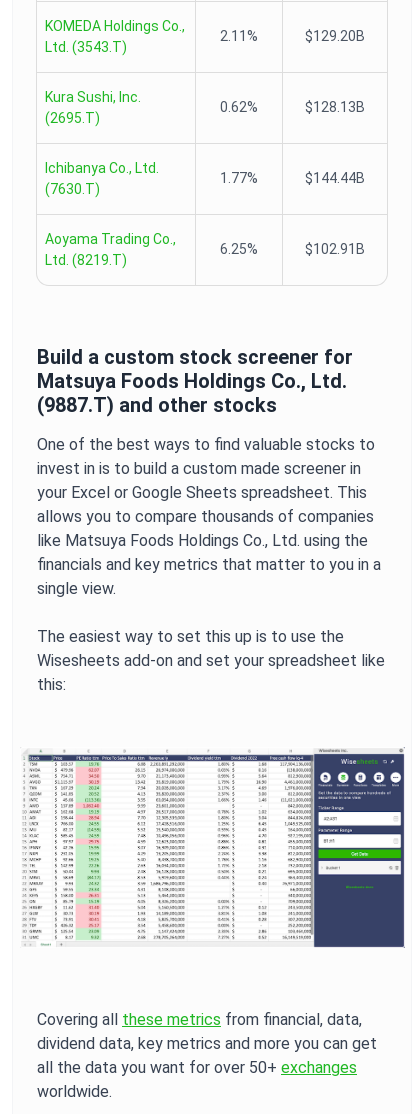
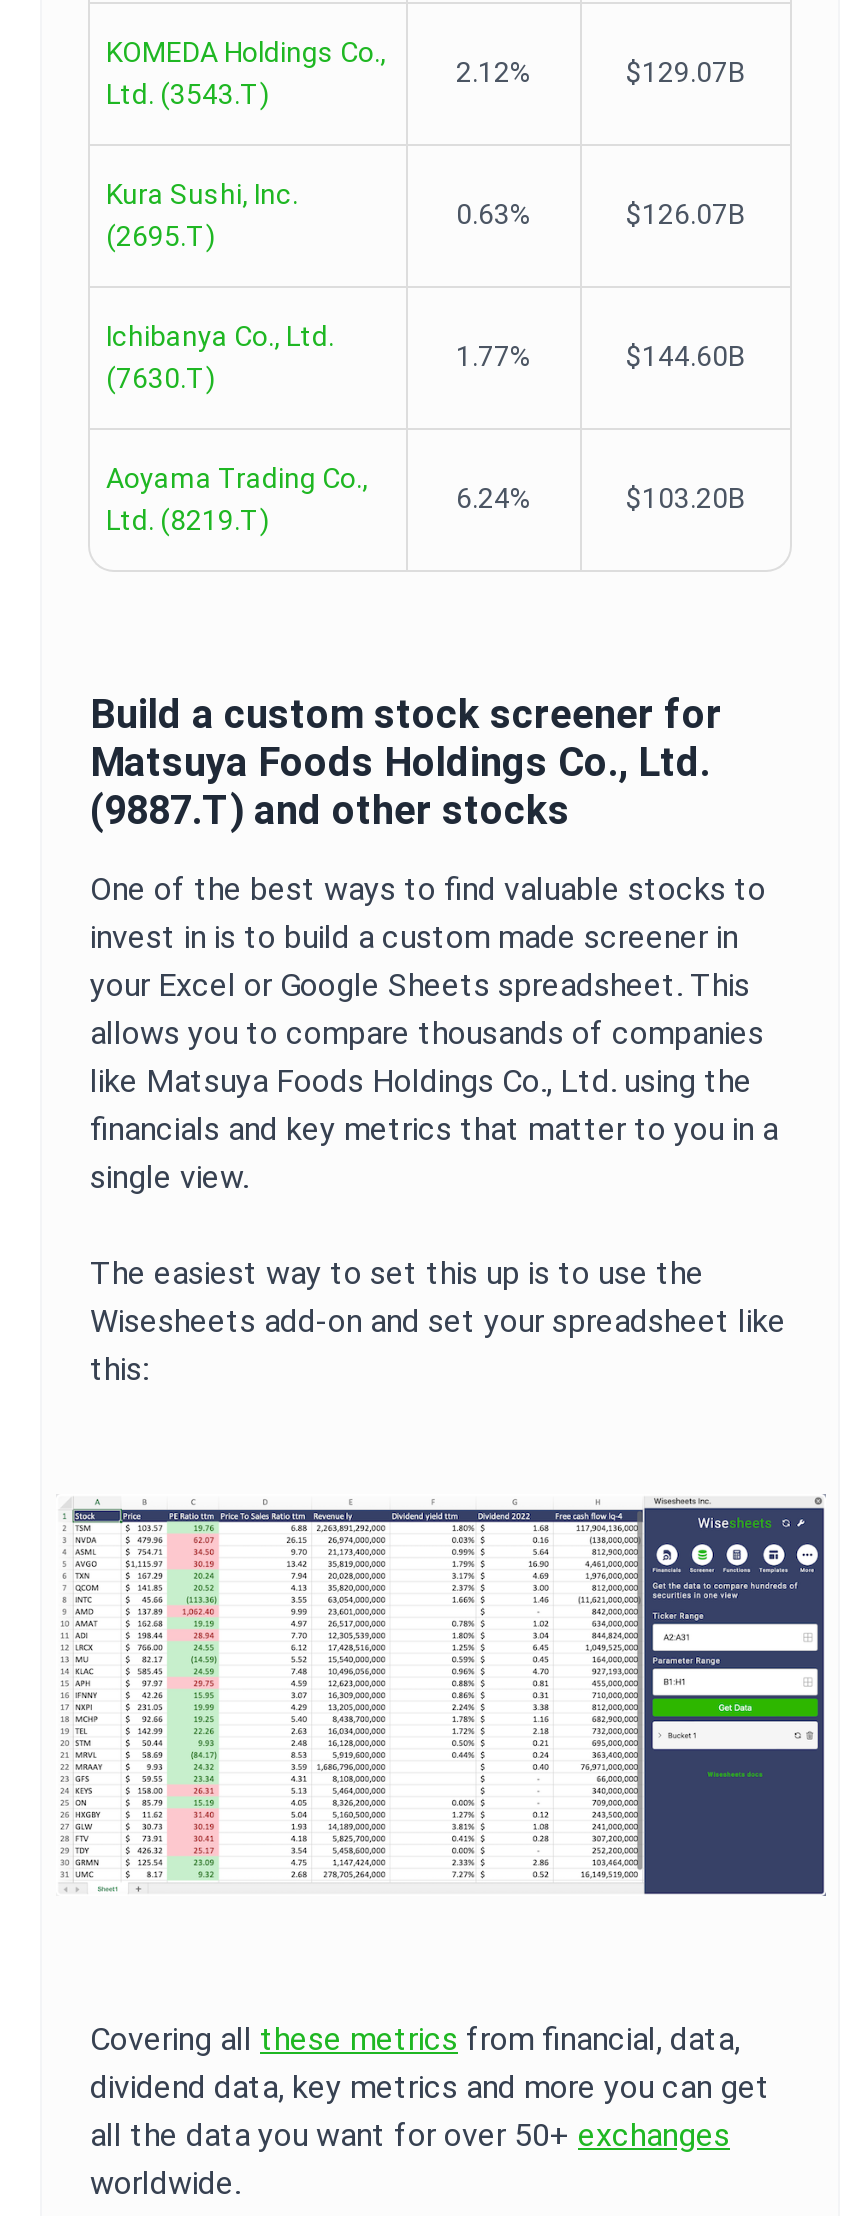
- 2.11%
- $129.20B
+ 2.12%
+ $129.07B

- 0.62%
- $128.13B
+ 0.63%
+ $126.07B

- $144.44B
+ $144.60B

- 6.25%
- $102.91B
+ 6.24%
+ $103.20B
